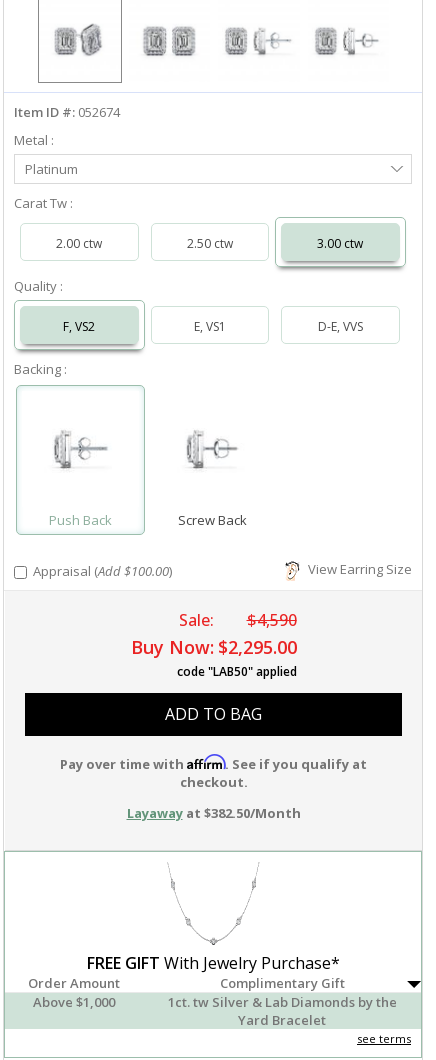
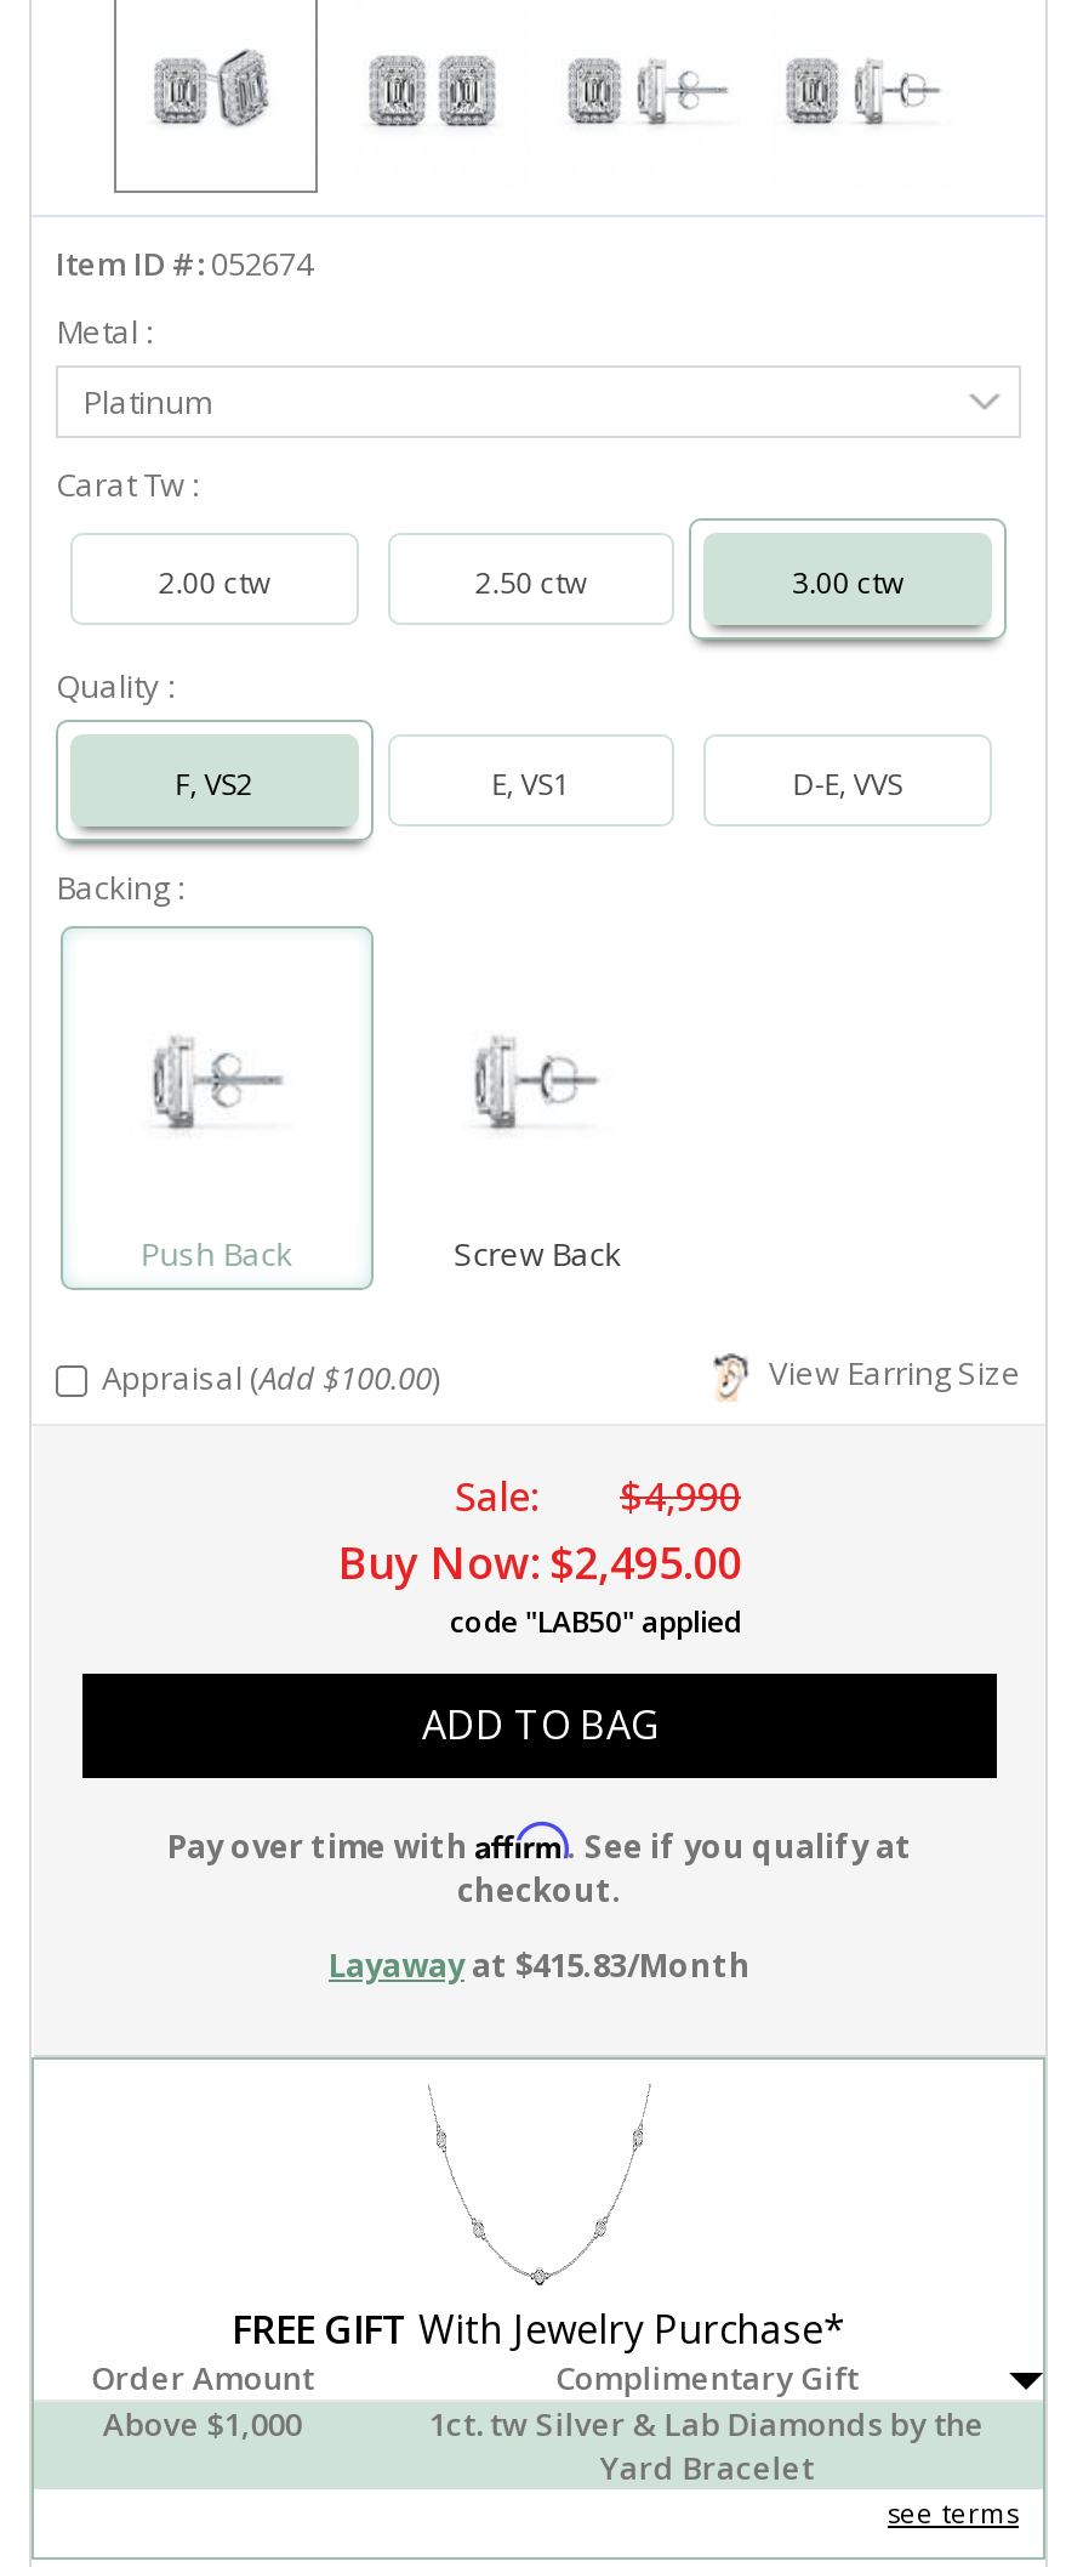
- Sale: $4,590
+ Sale: $4,990

- Buy Now: $2,295.00
+ Buy Now: $2,495.00

- Layawayat $382.50/Month
+ Layawayat $415.83/Month
